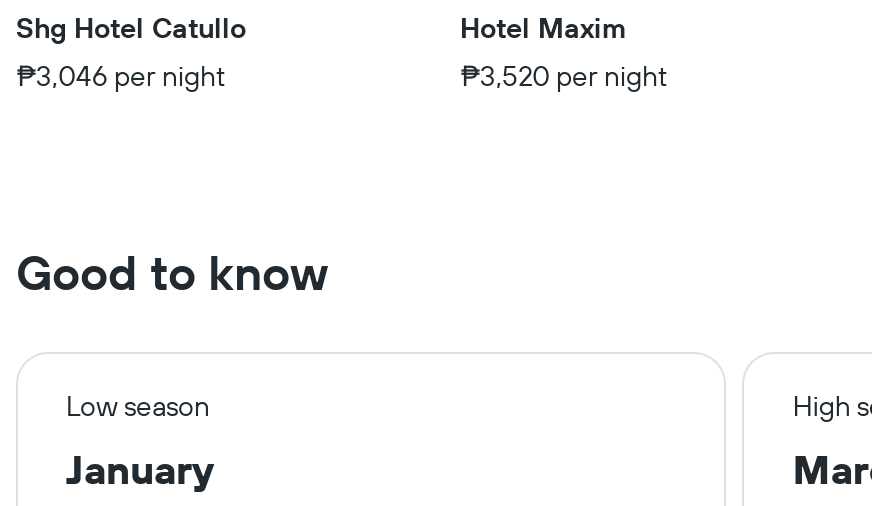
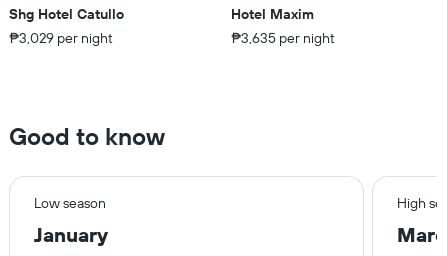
- ₱3,046 per night
+ ₱3,029 per night

- ₱3,520 per night
+ ₱3,635 per night
